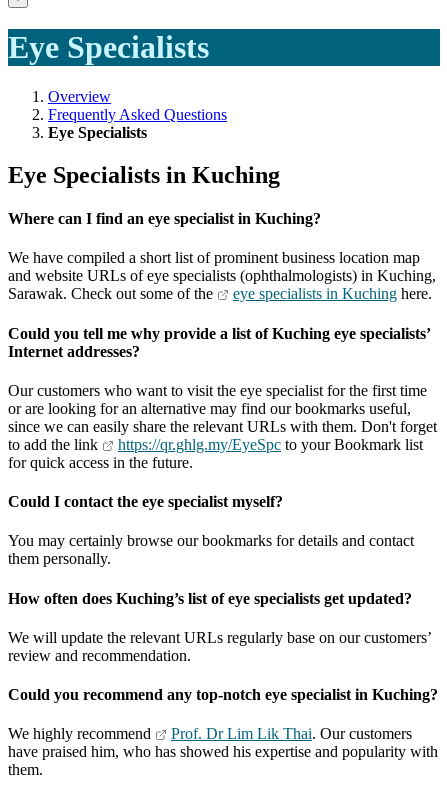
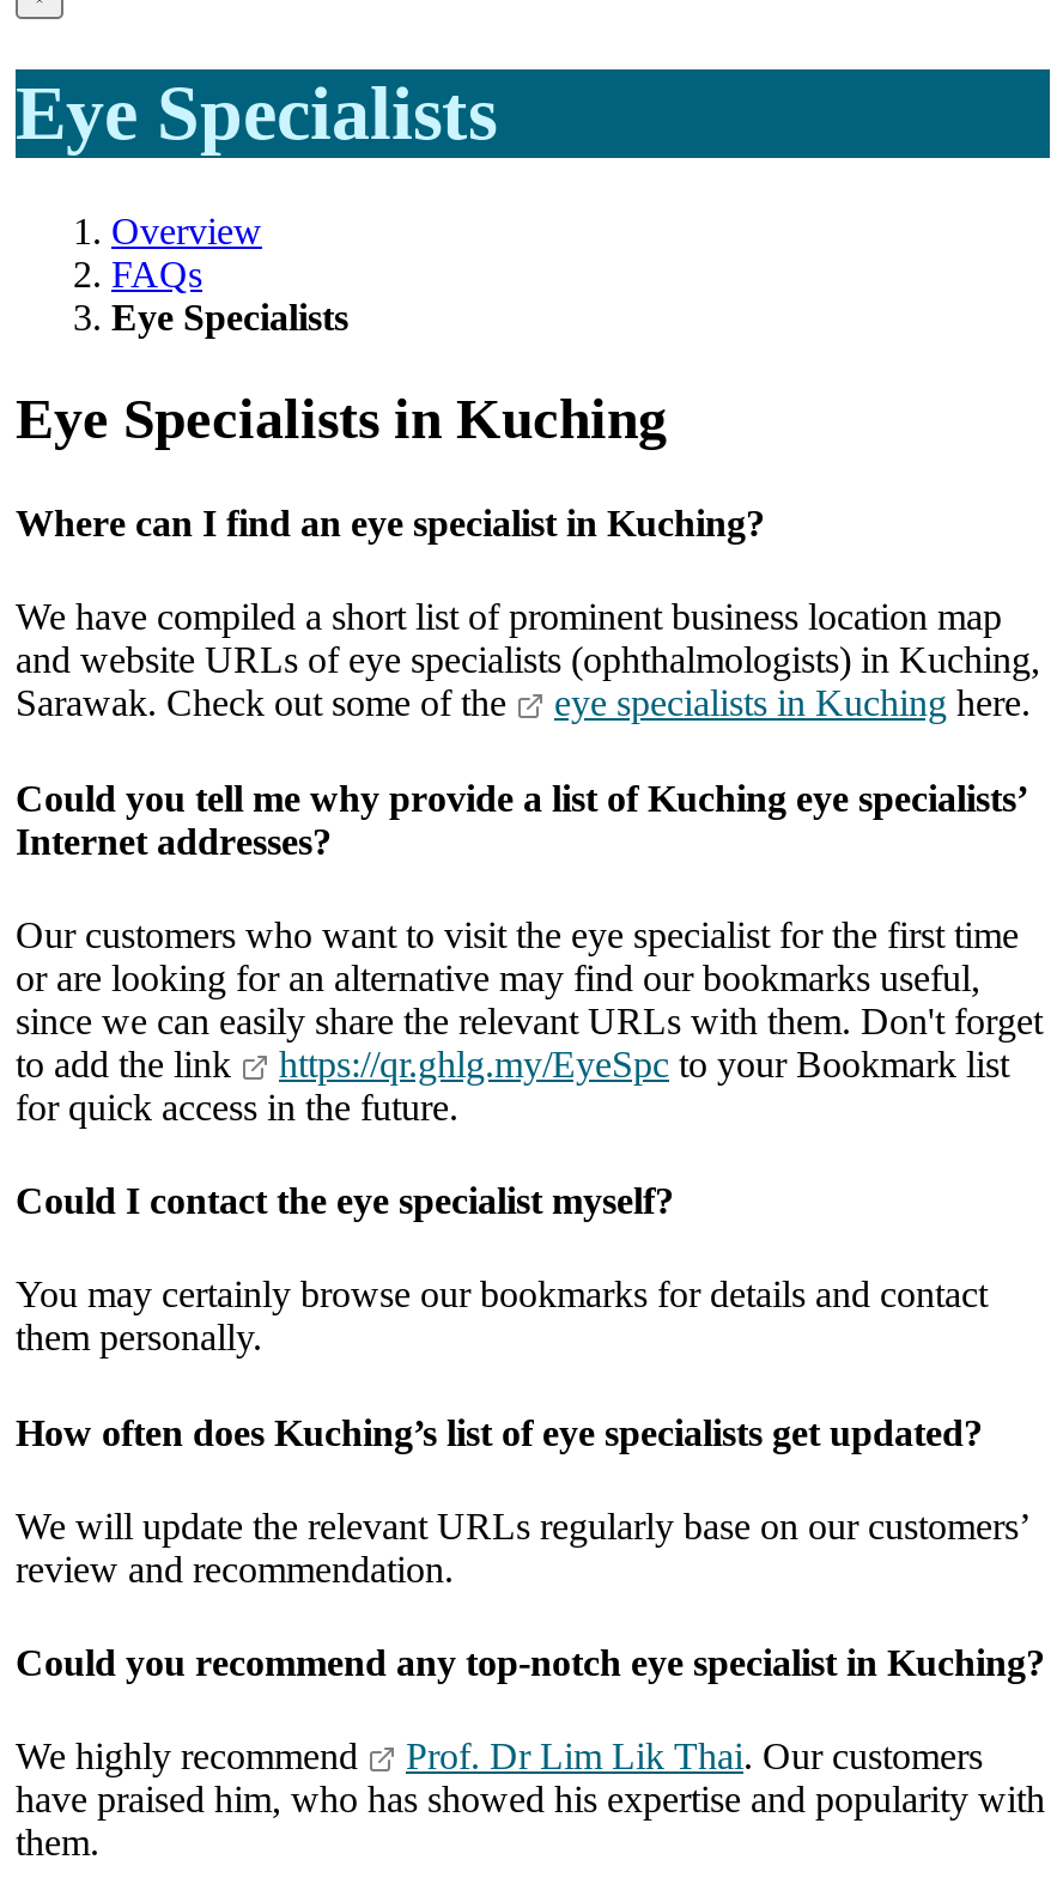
- Frequently Asked Questions
+ FAQs
